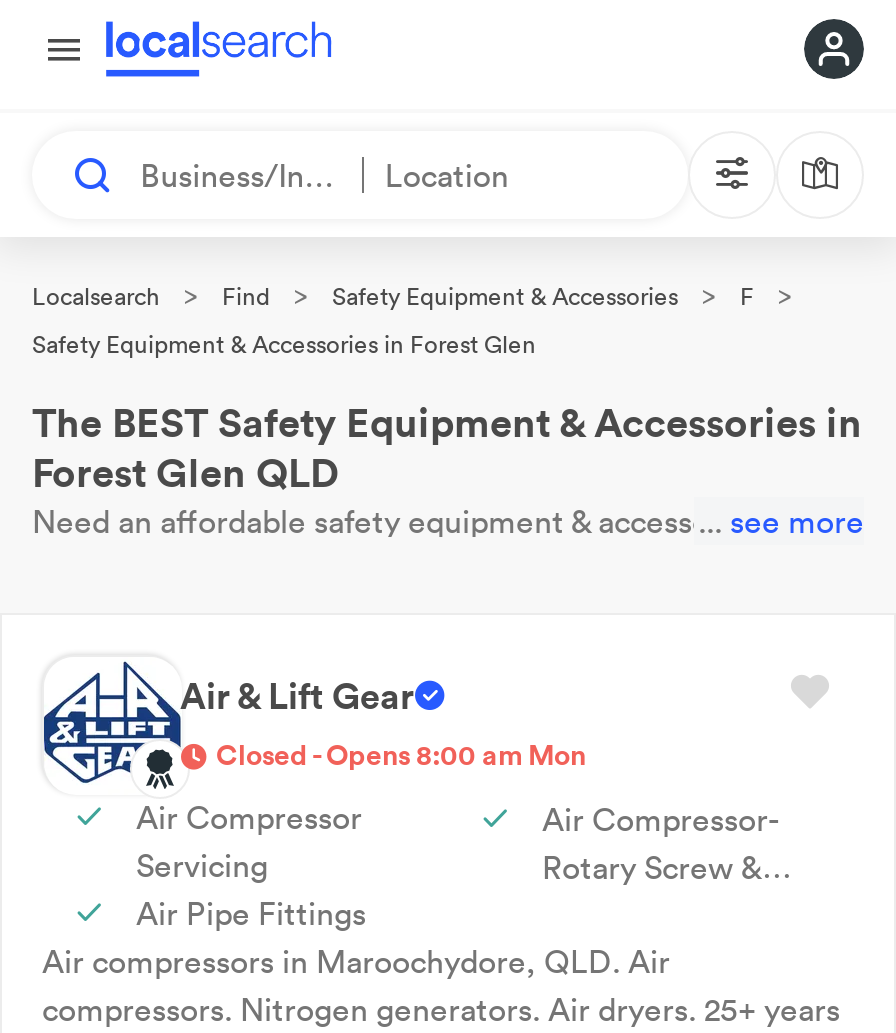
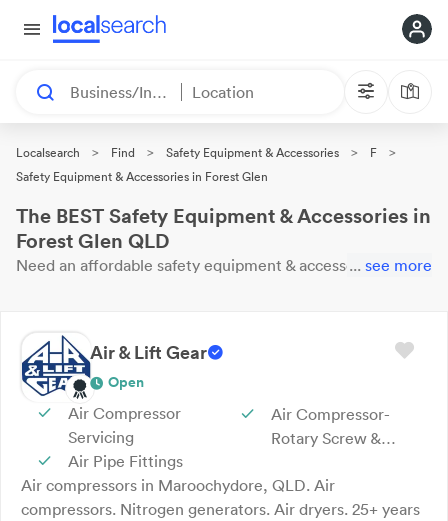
- Closed - Opens 8:00 am Mon
+ Open
